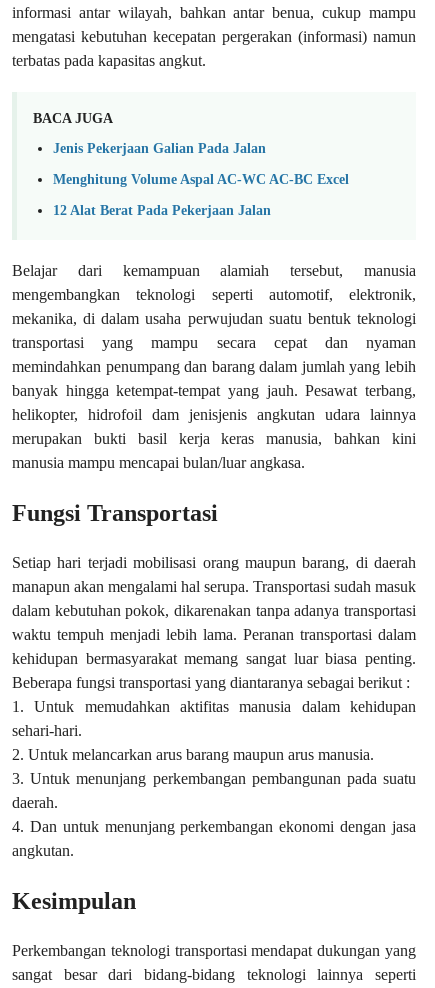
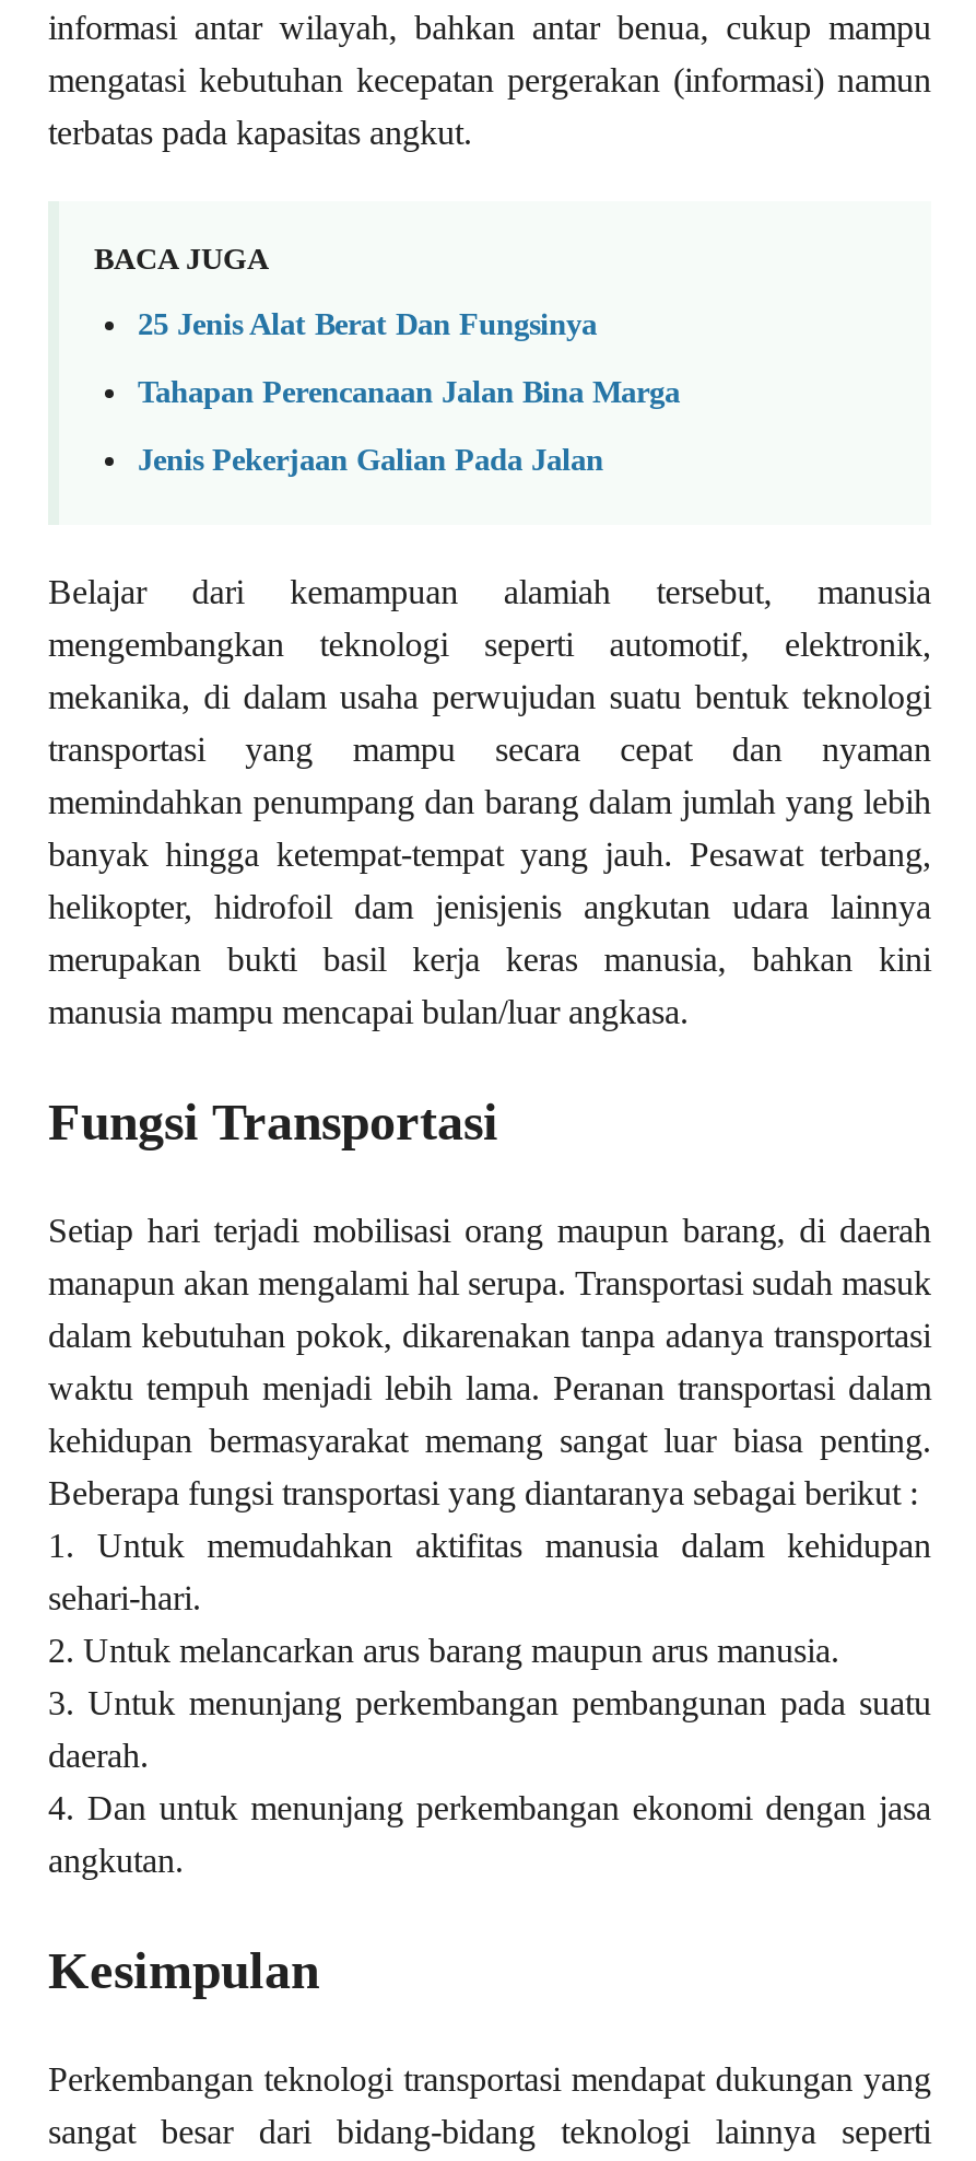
+ 25 Jenis Alat Berat Dan Fungsinya
+ Tahapan Perencanaan Jalan Bina Marga

moved down: Jenis Pekerjaan Galian Pada Jalan

- Menghitung Volume Aspal AC-WC AC-BC Excel
- 12 Alat Berat Pada Pekerjaan Jalan
